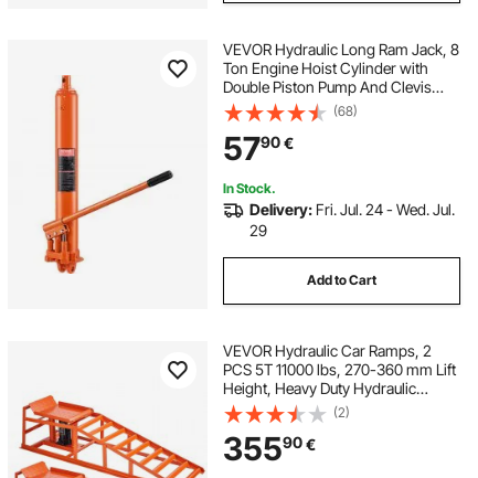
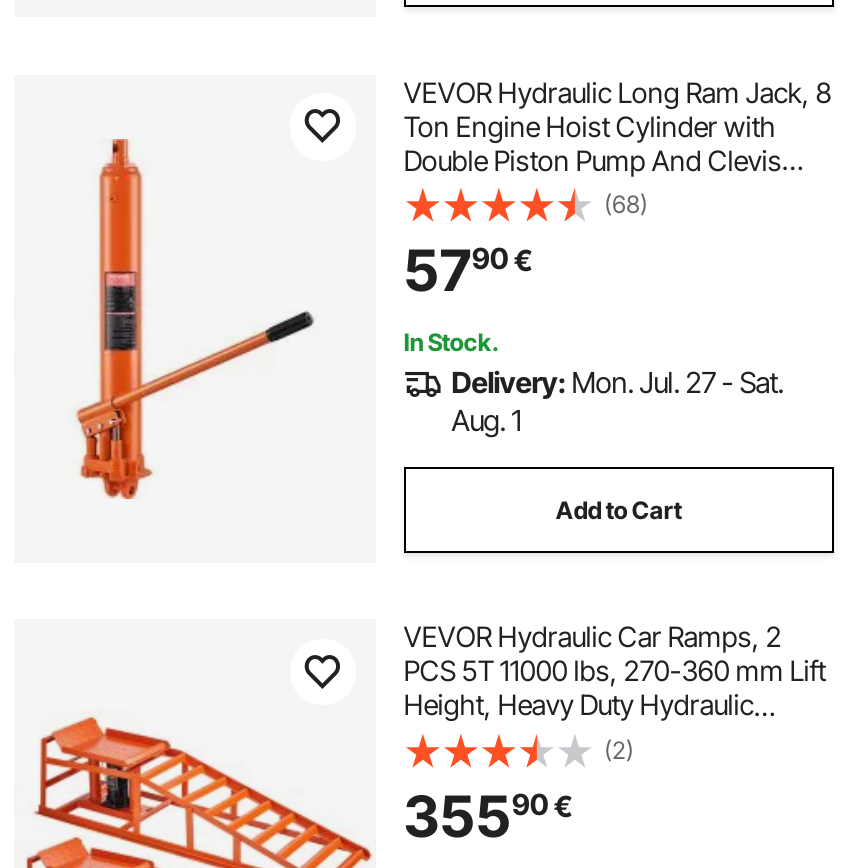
- Delivery: Fri. Jul. 24 - Wed. Jul.
- 29
+ Delivery: Mon. Jul. 27 - Sat.
+ Aug. 1
